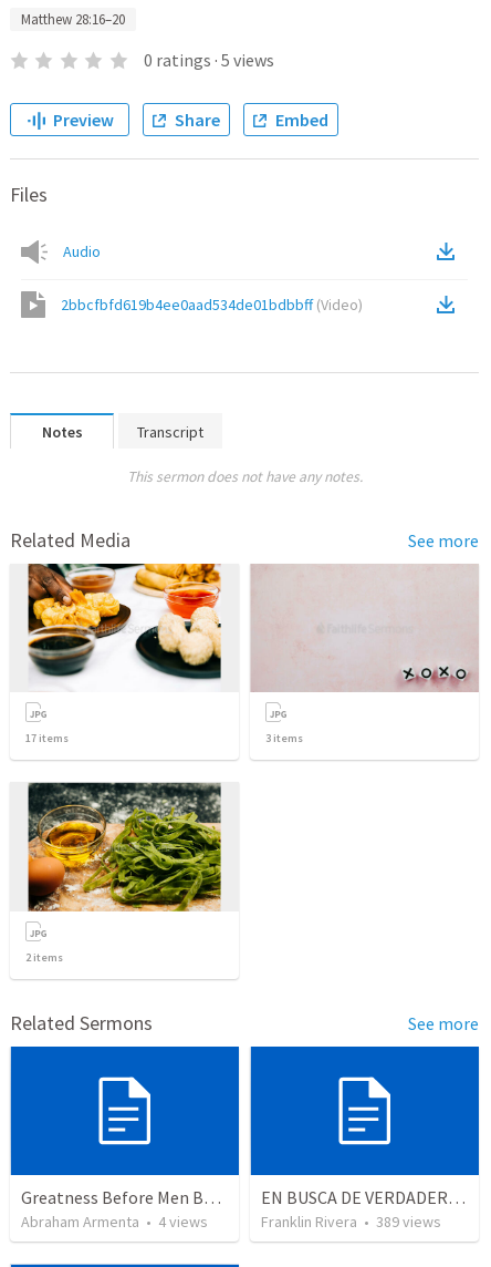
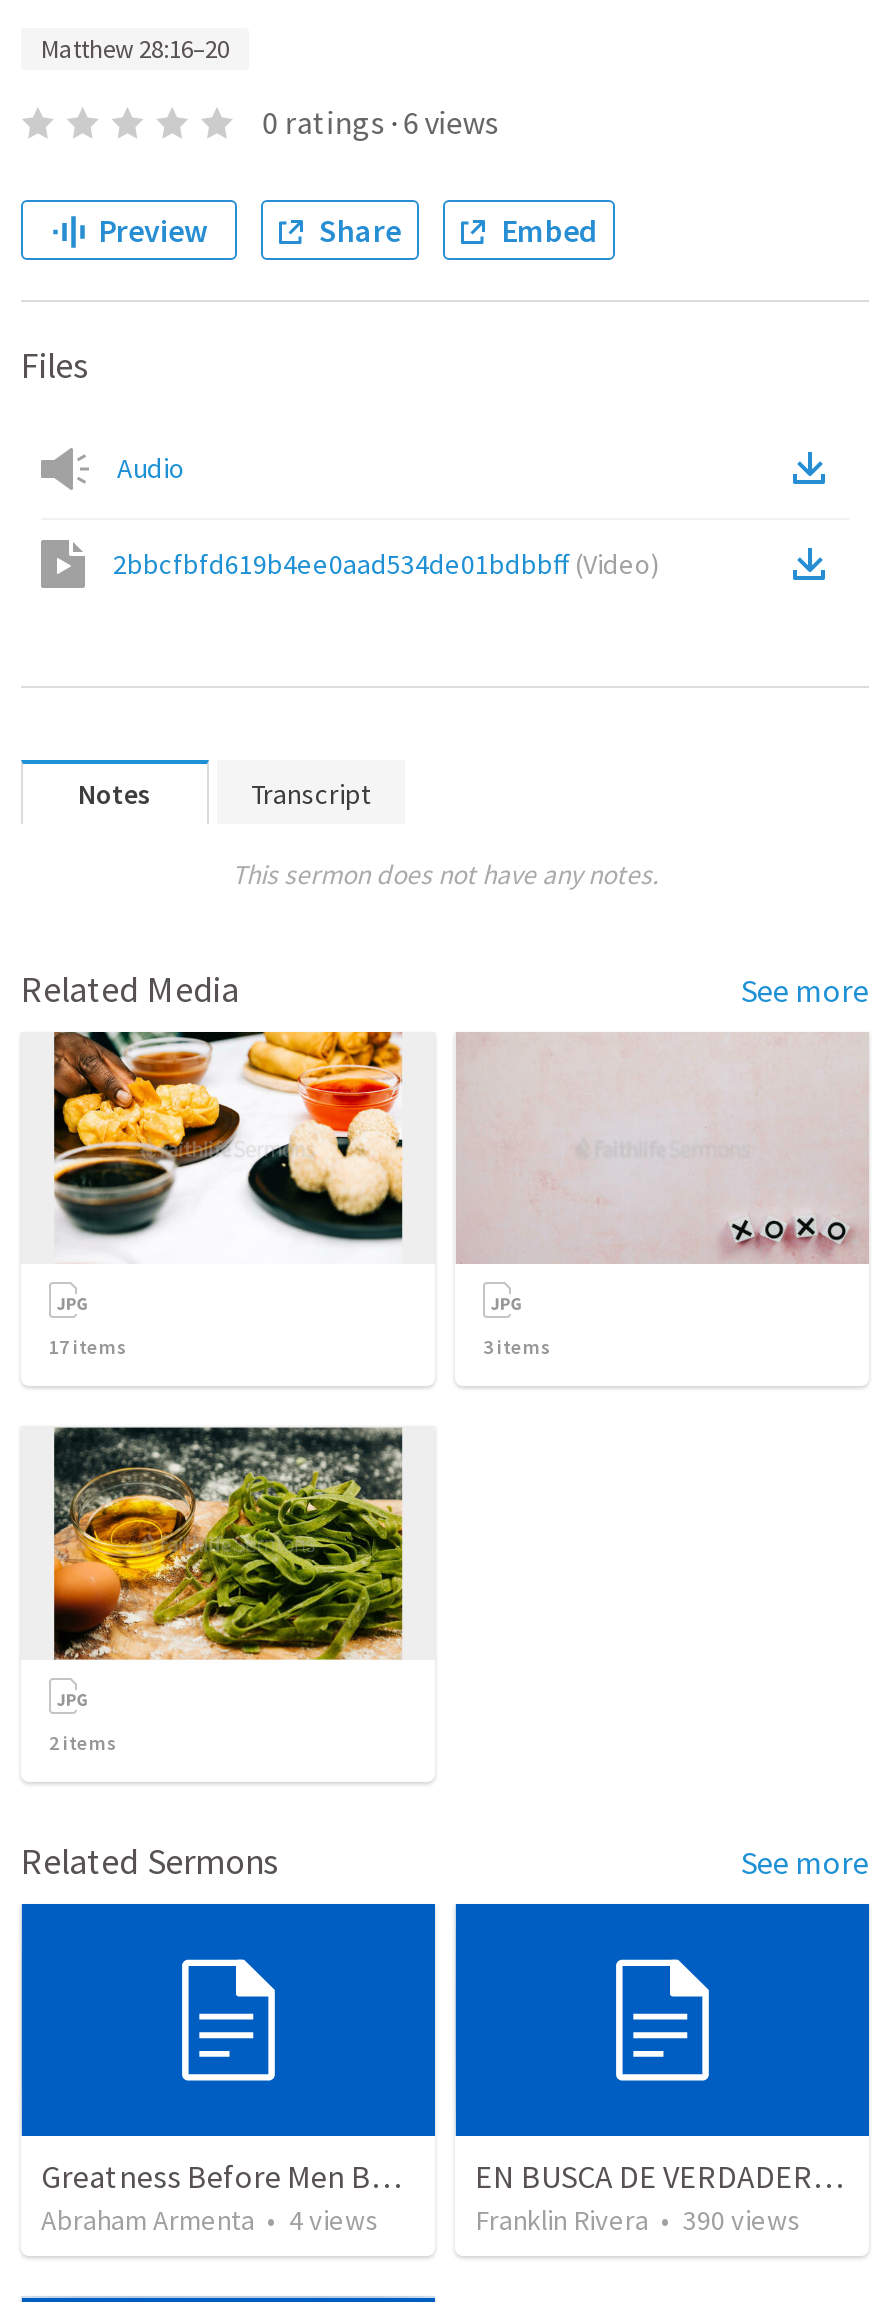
- 0 ratings · 5 views
+ 0 ratings · 6 views

- Franklin Rivera • 389 views
+ Franklin Rivera • 390 views
